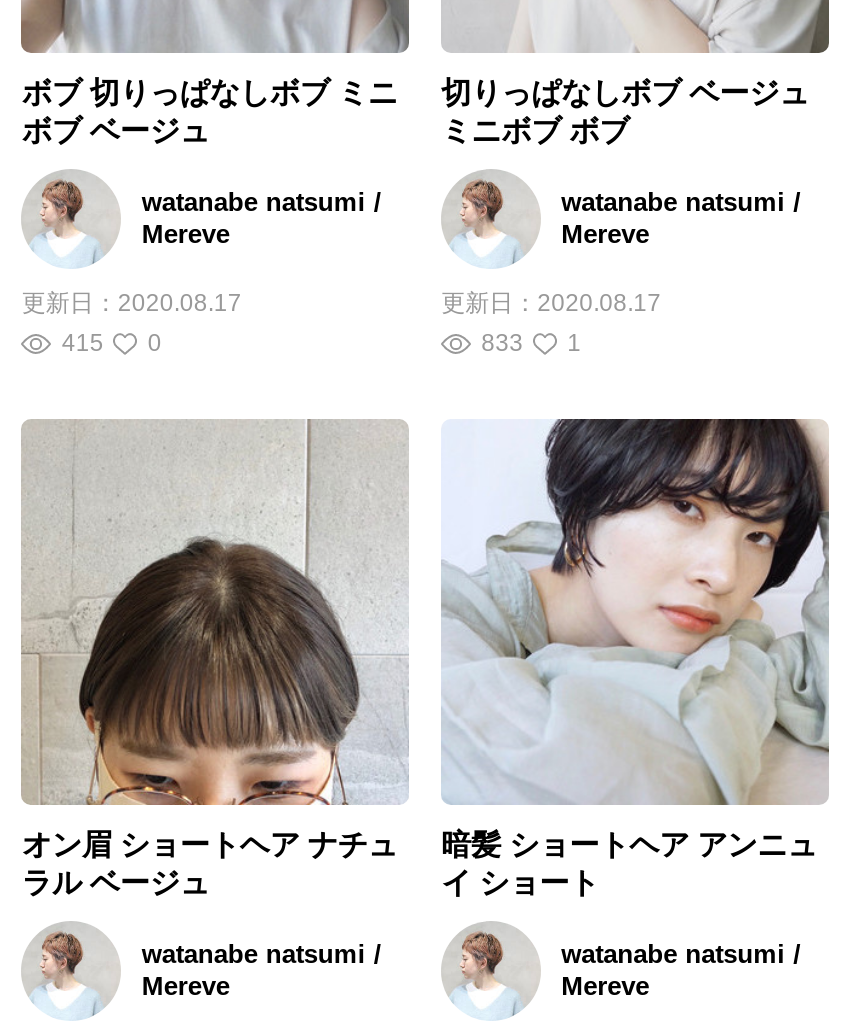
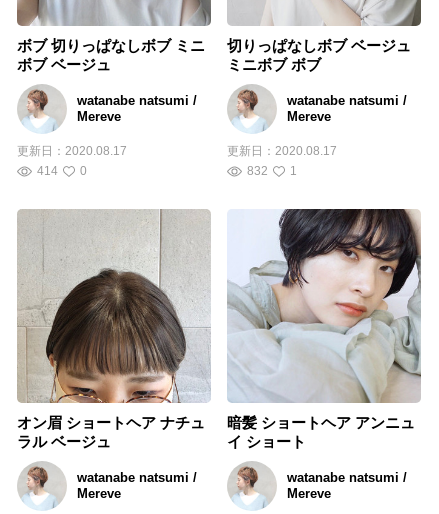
- 415 0
+ 414 0

- 833 1
+ 832 1
